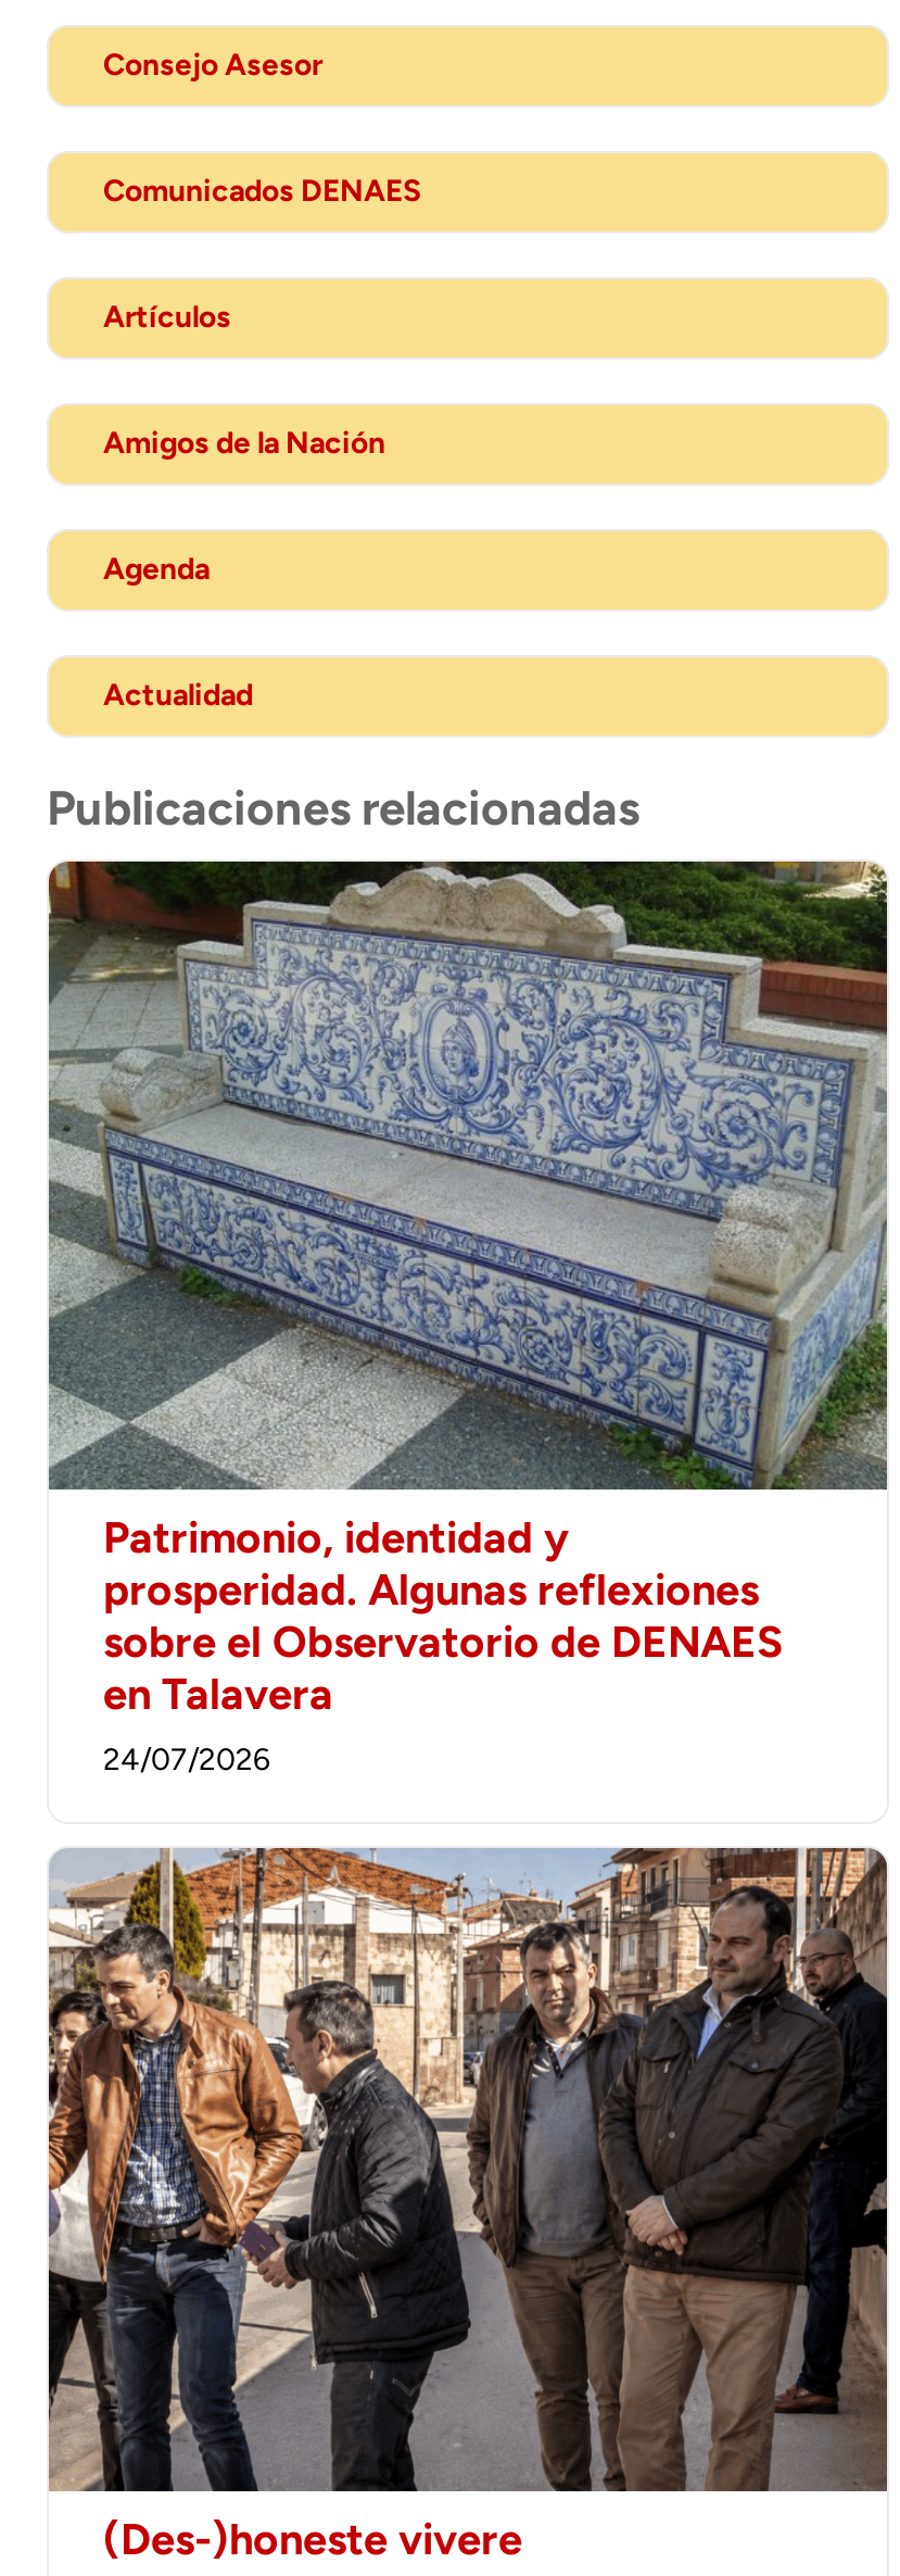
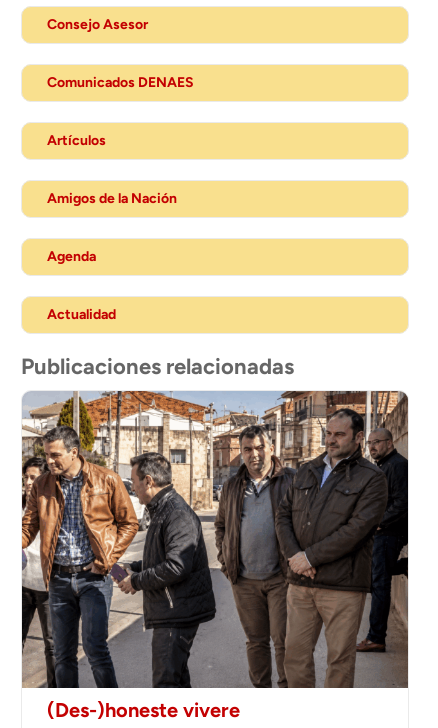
- [image]
- Patrimonio, identidad y
- prosperidad. Algunas reflexiones
- sobre el Observatorio de DENAES
- en Talavera
- 24/07/2026
